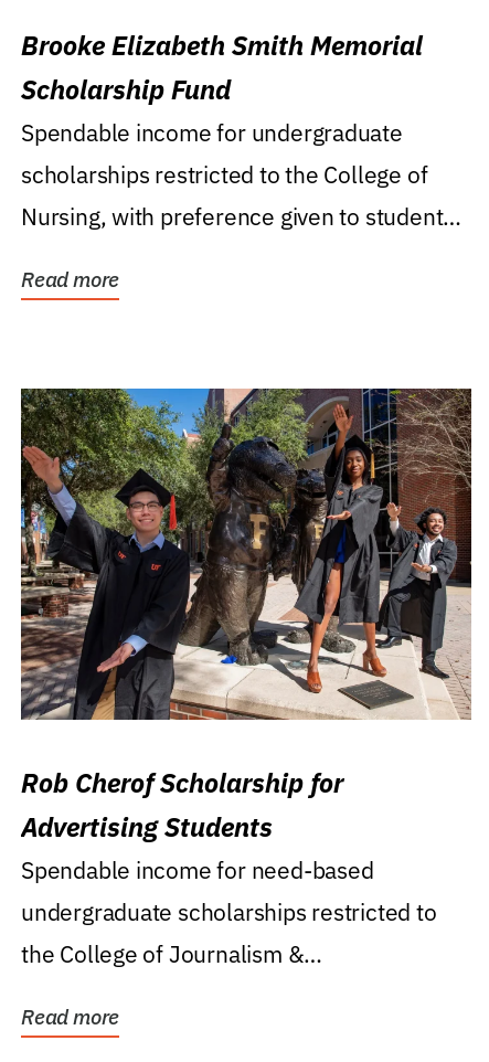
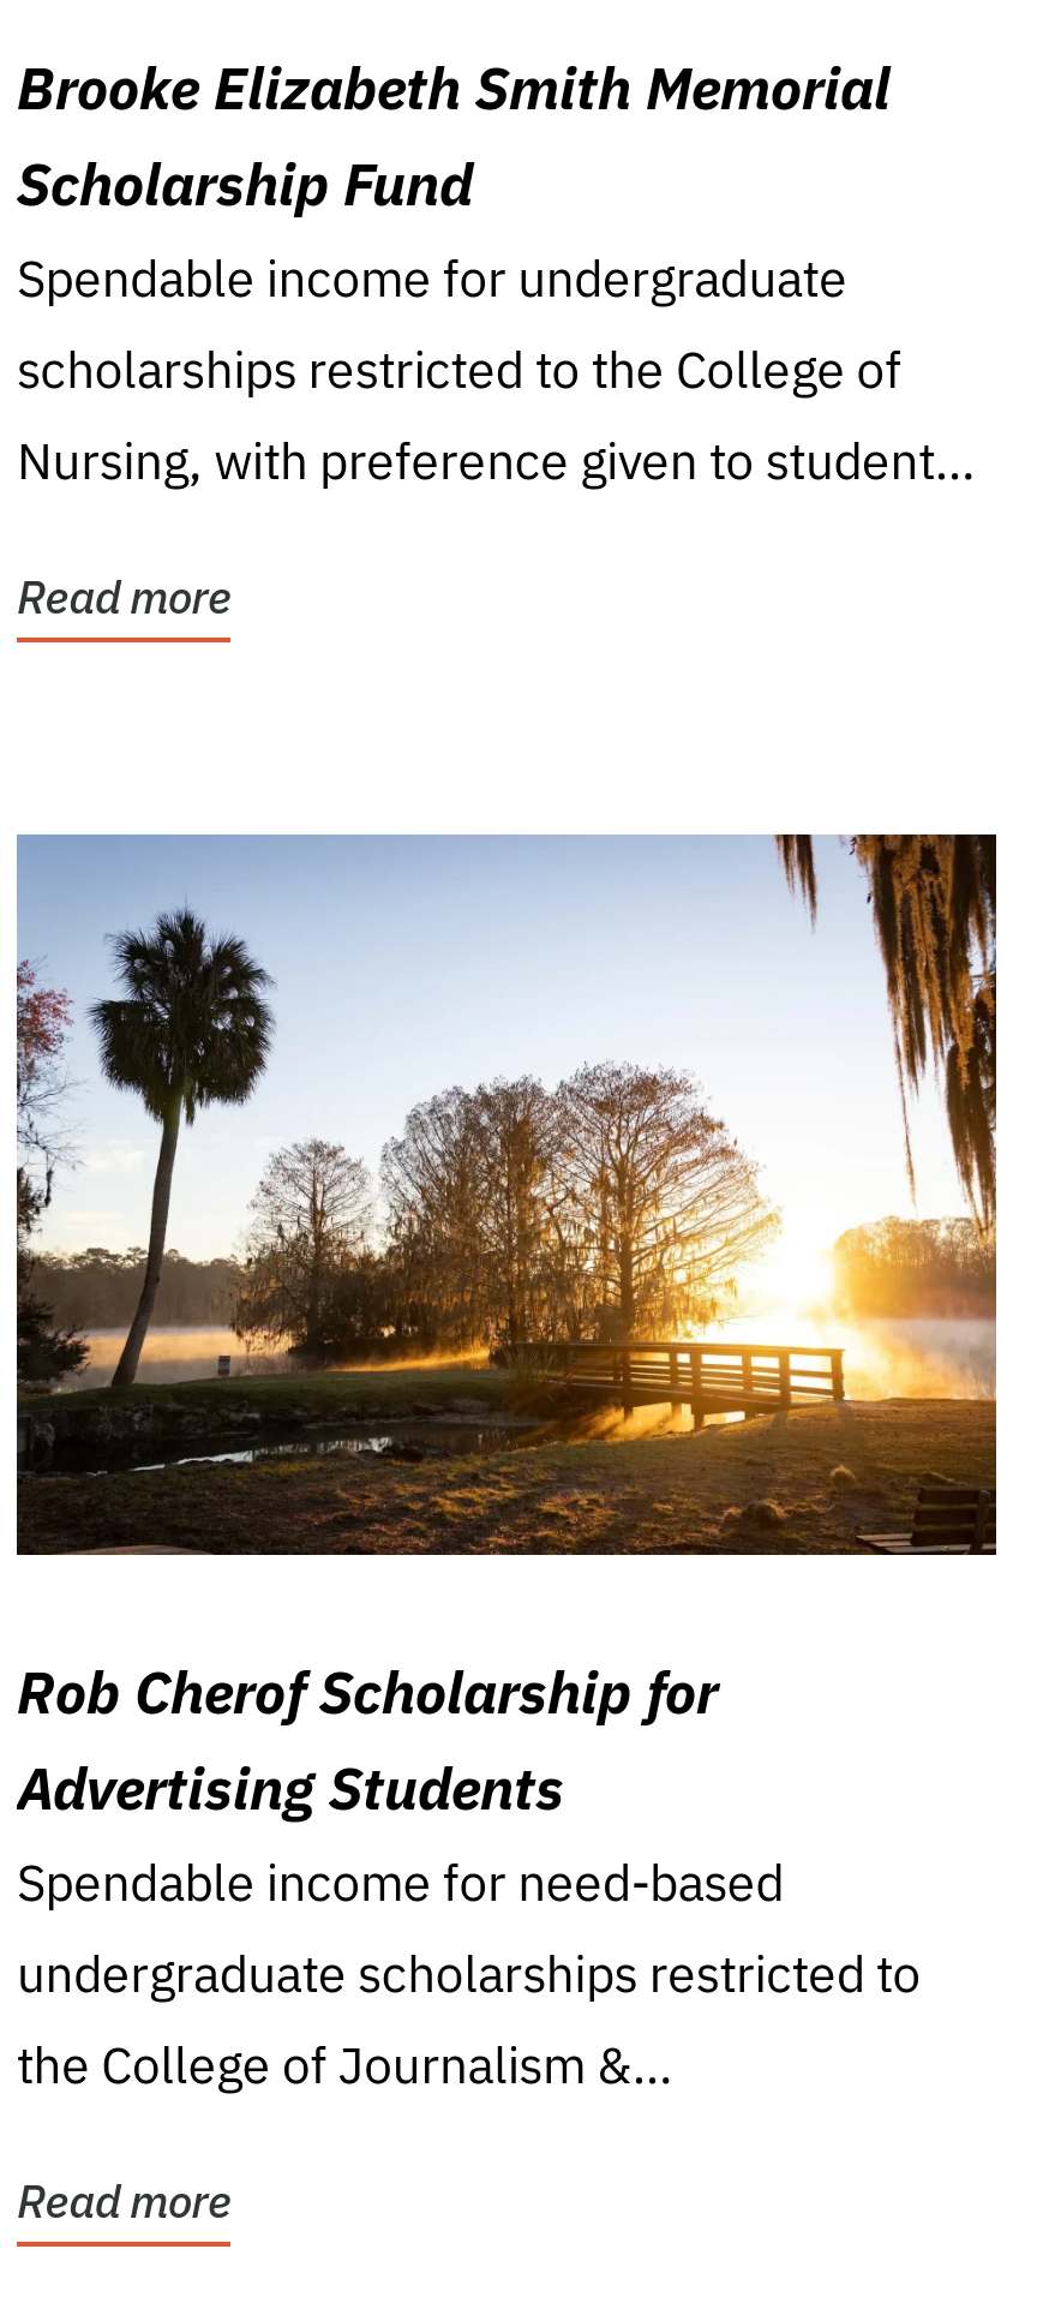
- [image]
+ [image]
